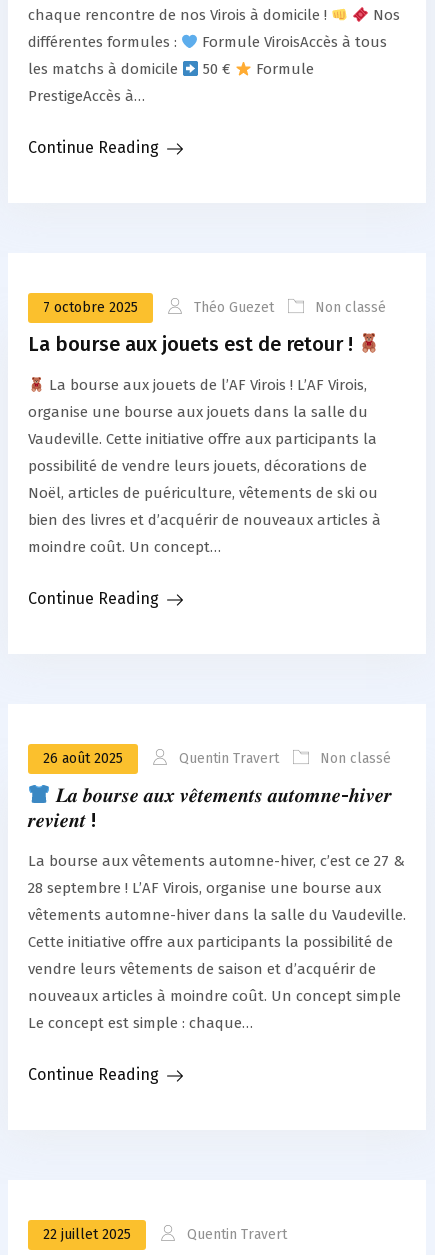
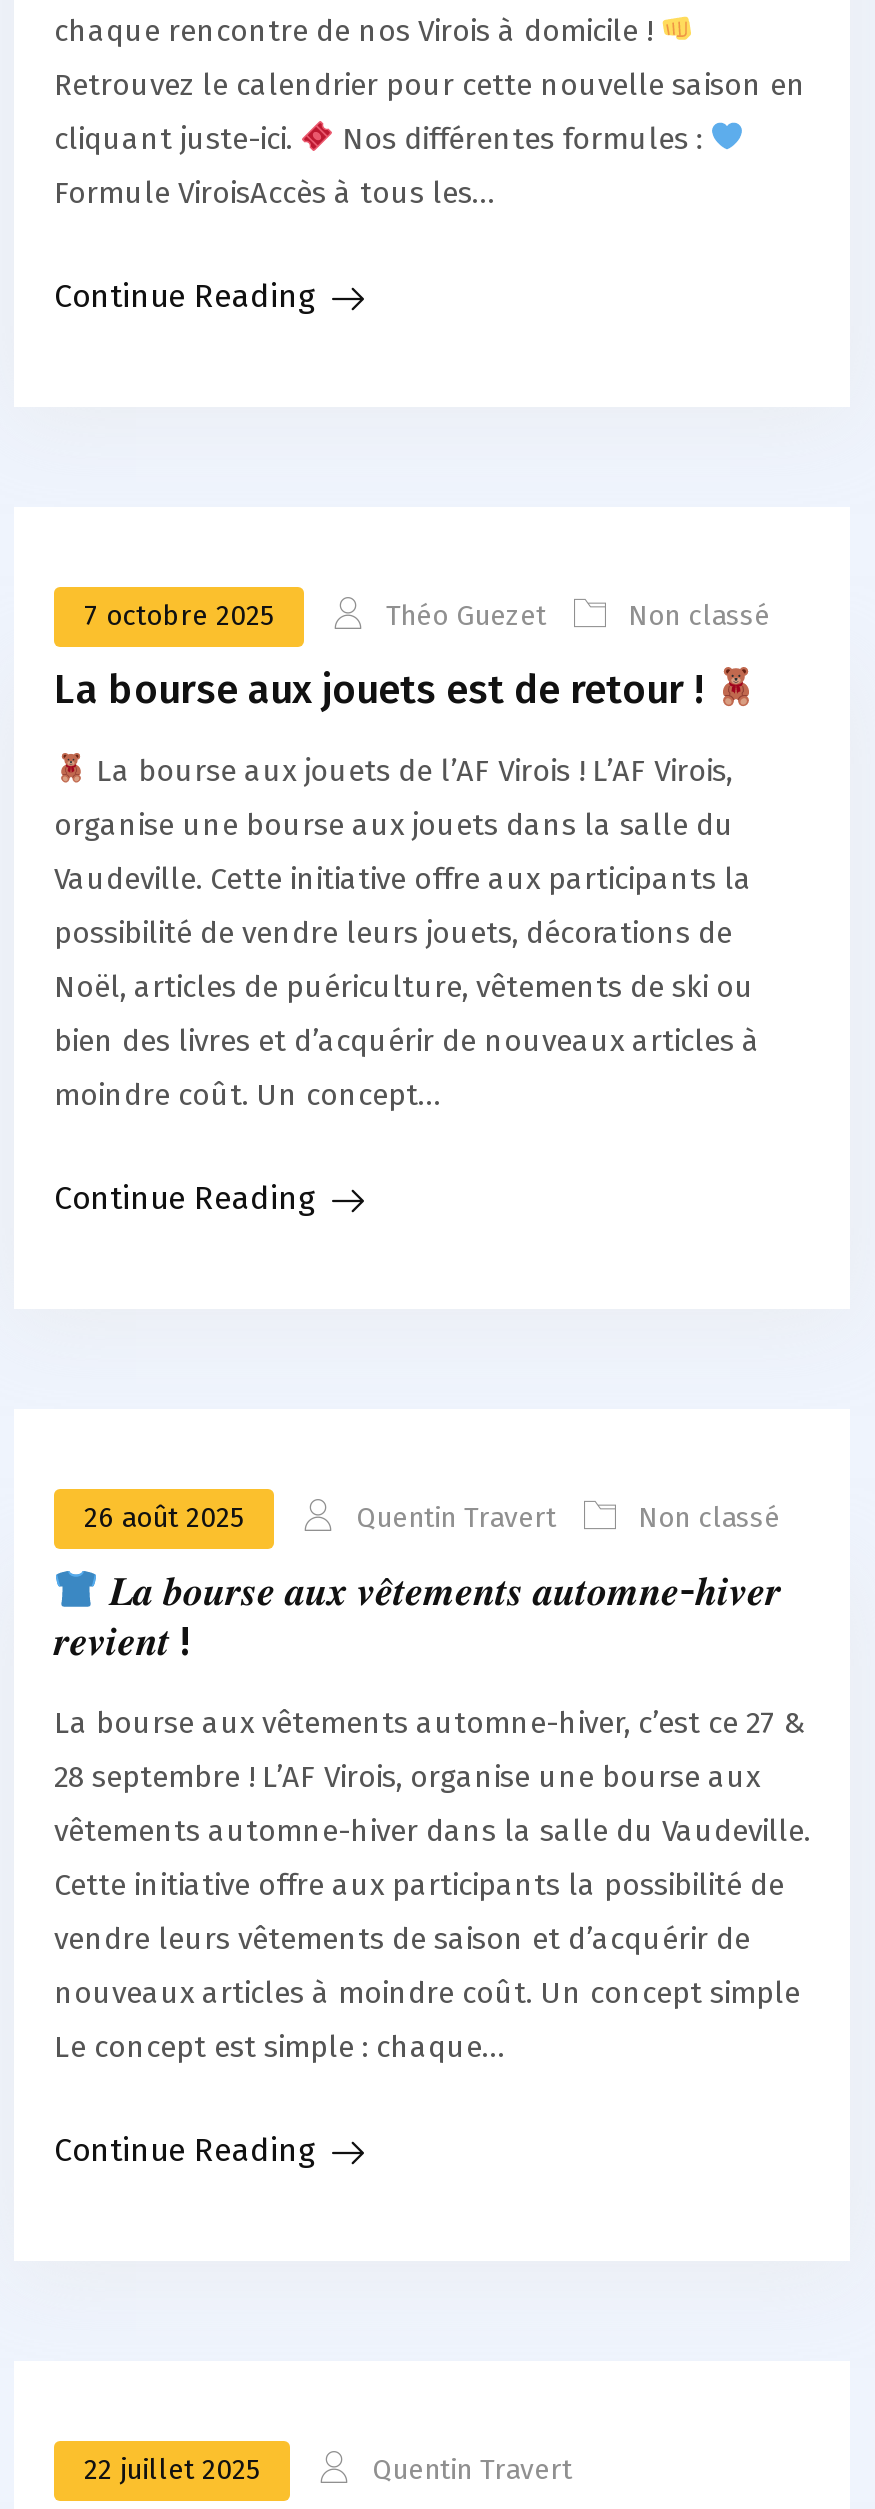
- Nos
- différentes formules :
- Formule ViroisAccès à tous
- les matchs à domicile
- 50 €
- Formule
- PrestigeAccès à…
+ Retrouvez le calendrier pour cette nouvelle saison en
+ cliquant juste-ici.
+ Nos différentes formules :
+ Formule ViroisAccès à tous les…
